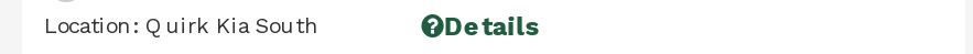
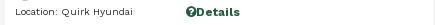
- Location: Quirk Kia South
+ Location: Quirk Hyundai
